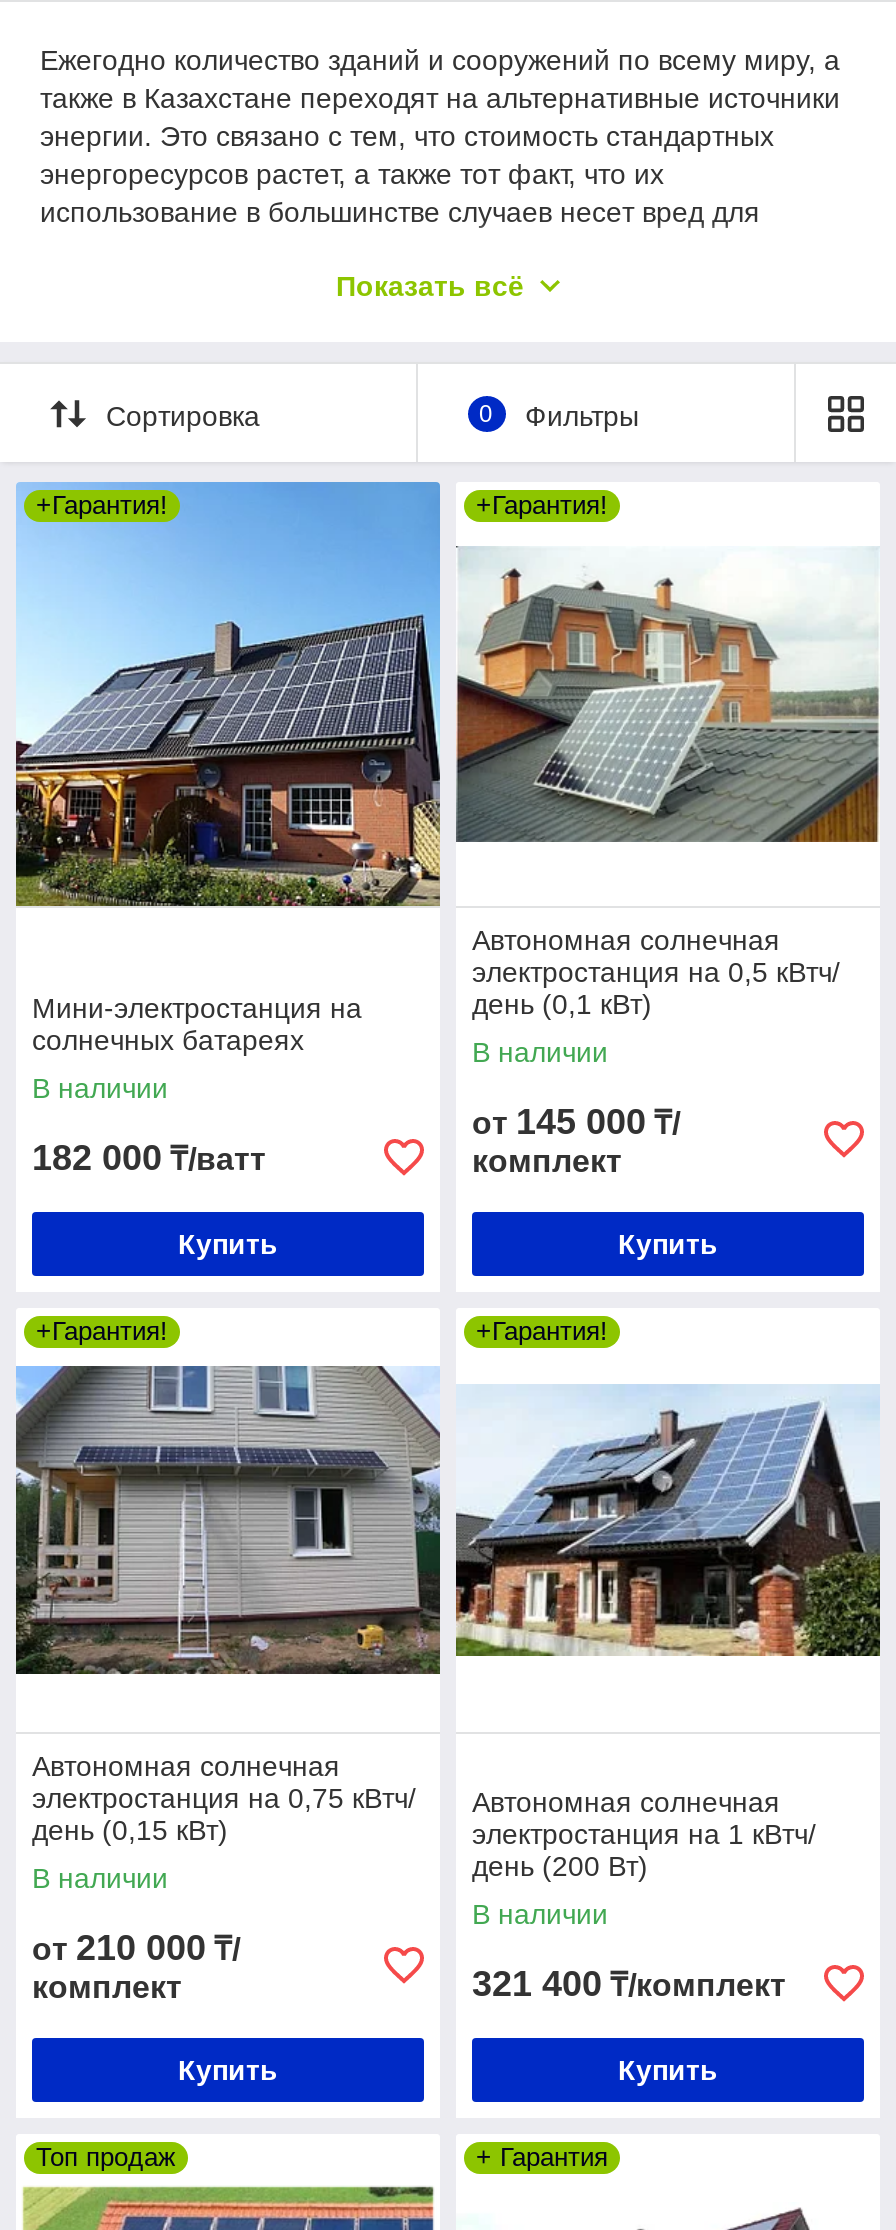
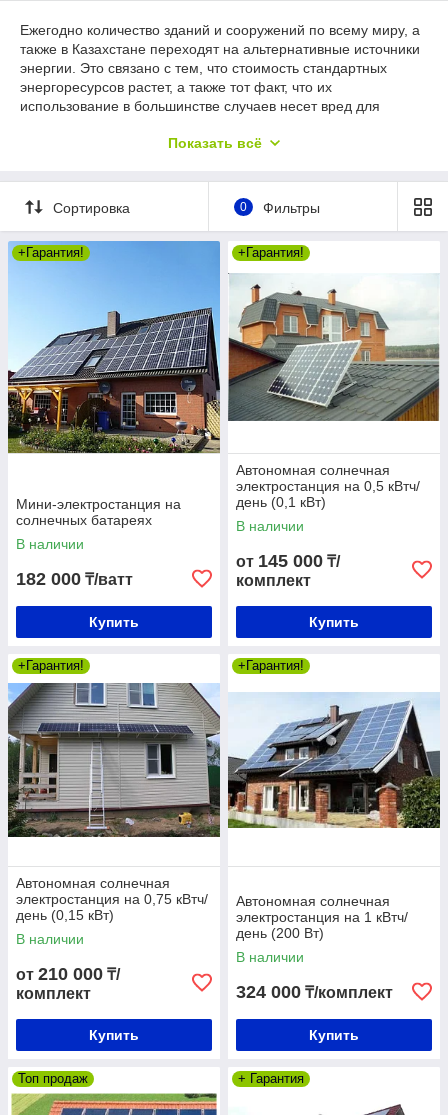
- 321 400 ₸/комплект
+ 324 000 ₸/комплект
